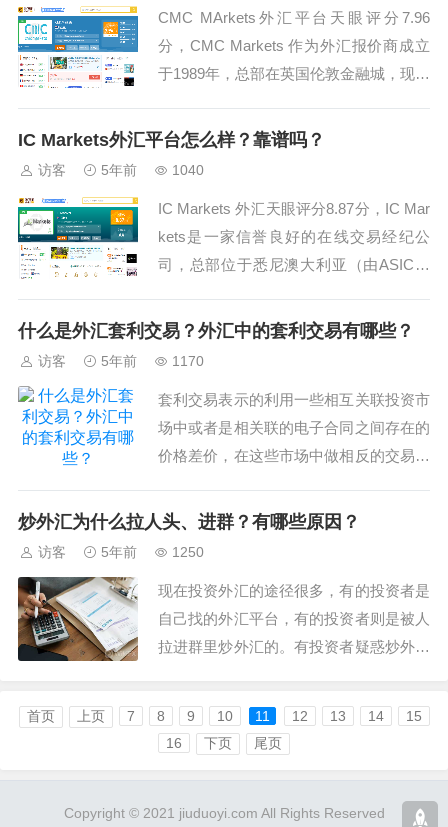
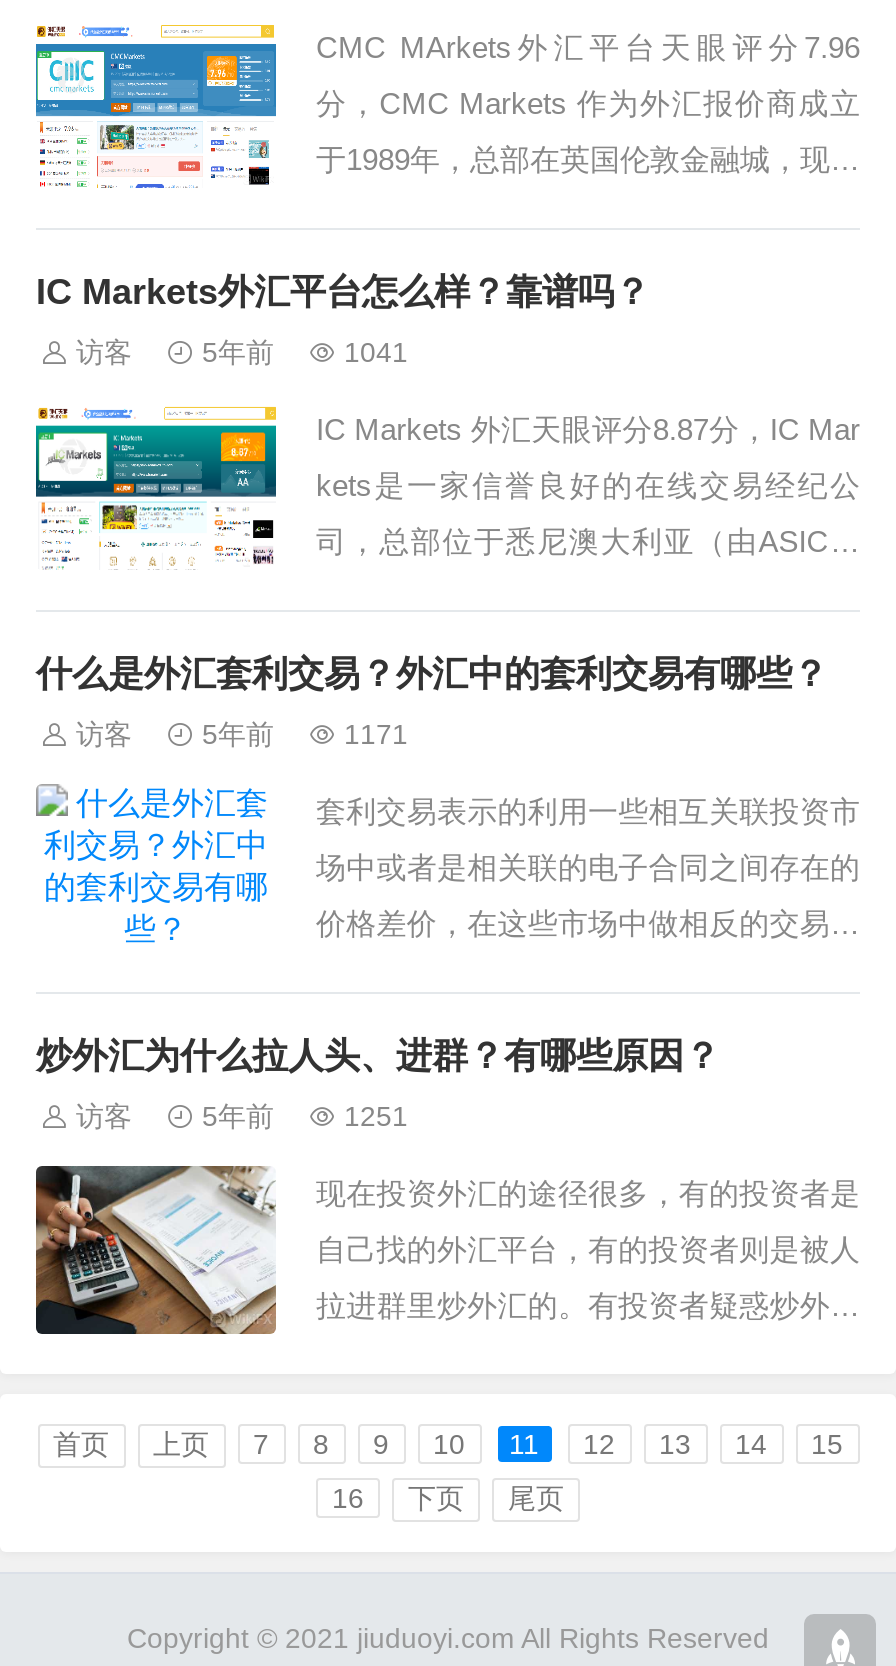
- 1040
+ 1041

- 1170
+ 1171

- 1250
+ 1251
